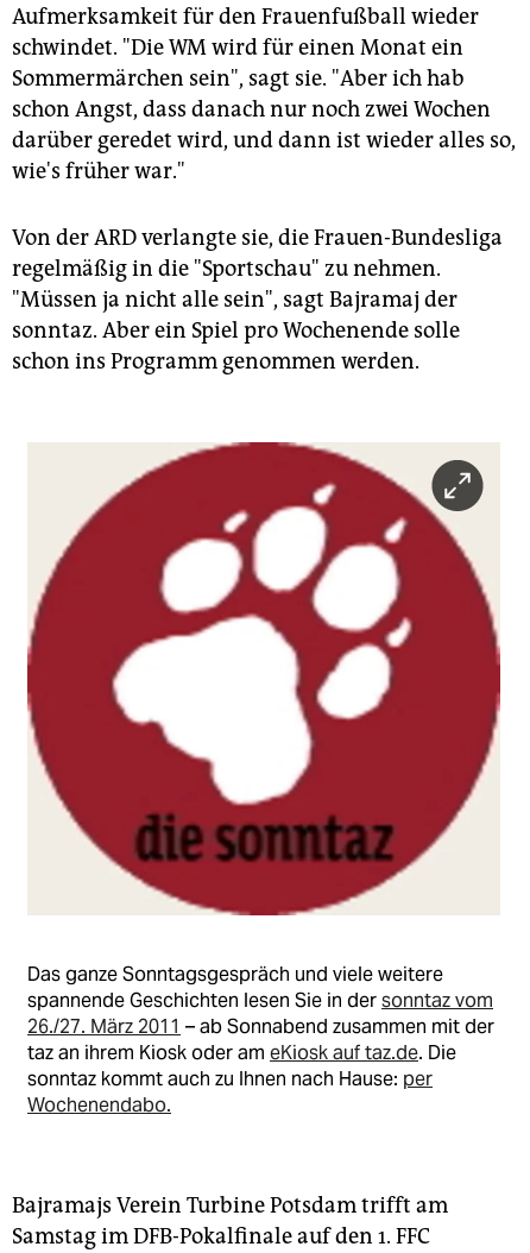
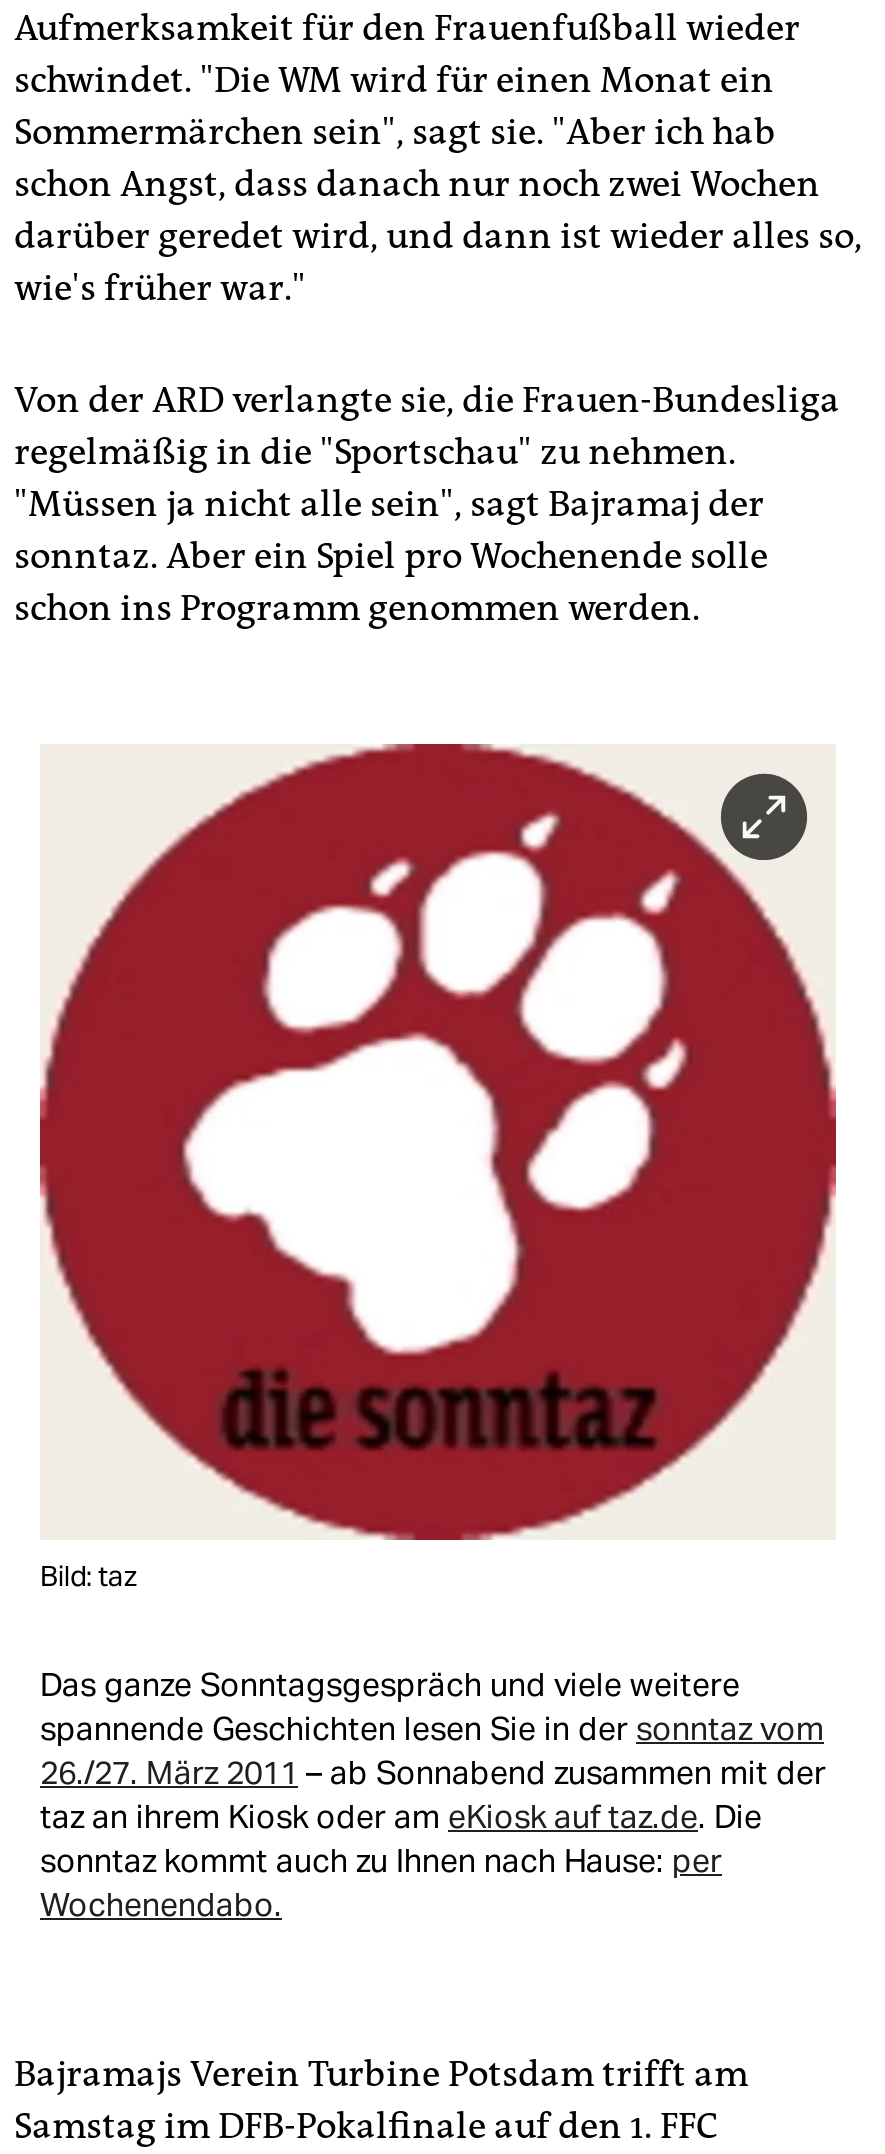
+ Bild: taz
